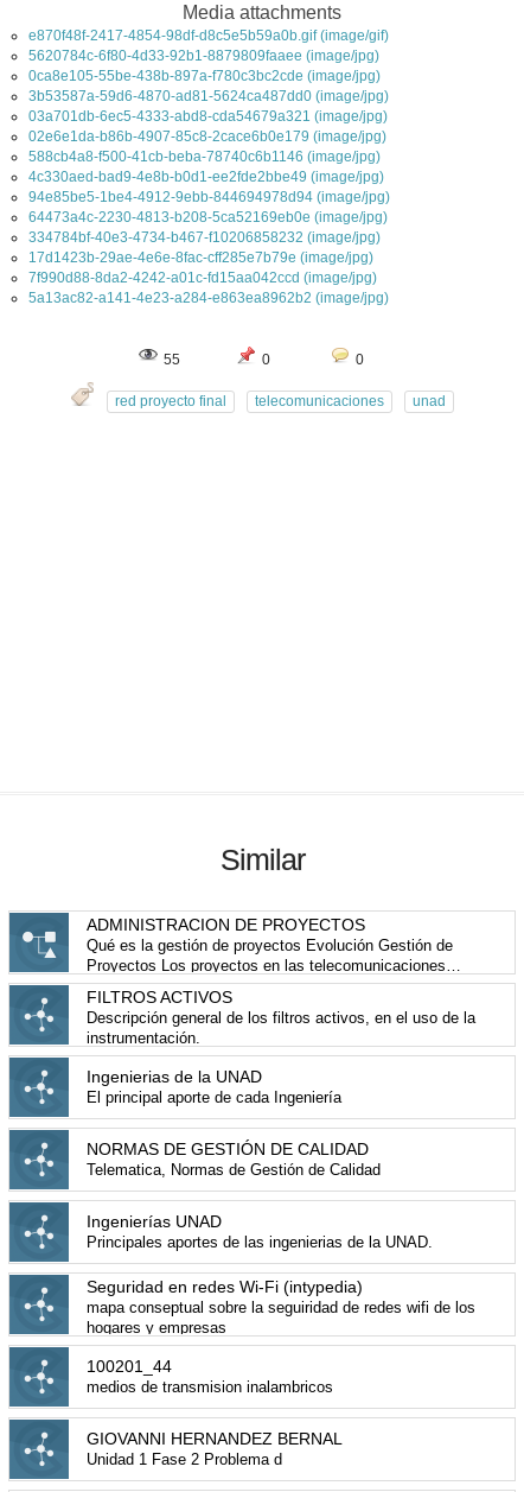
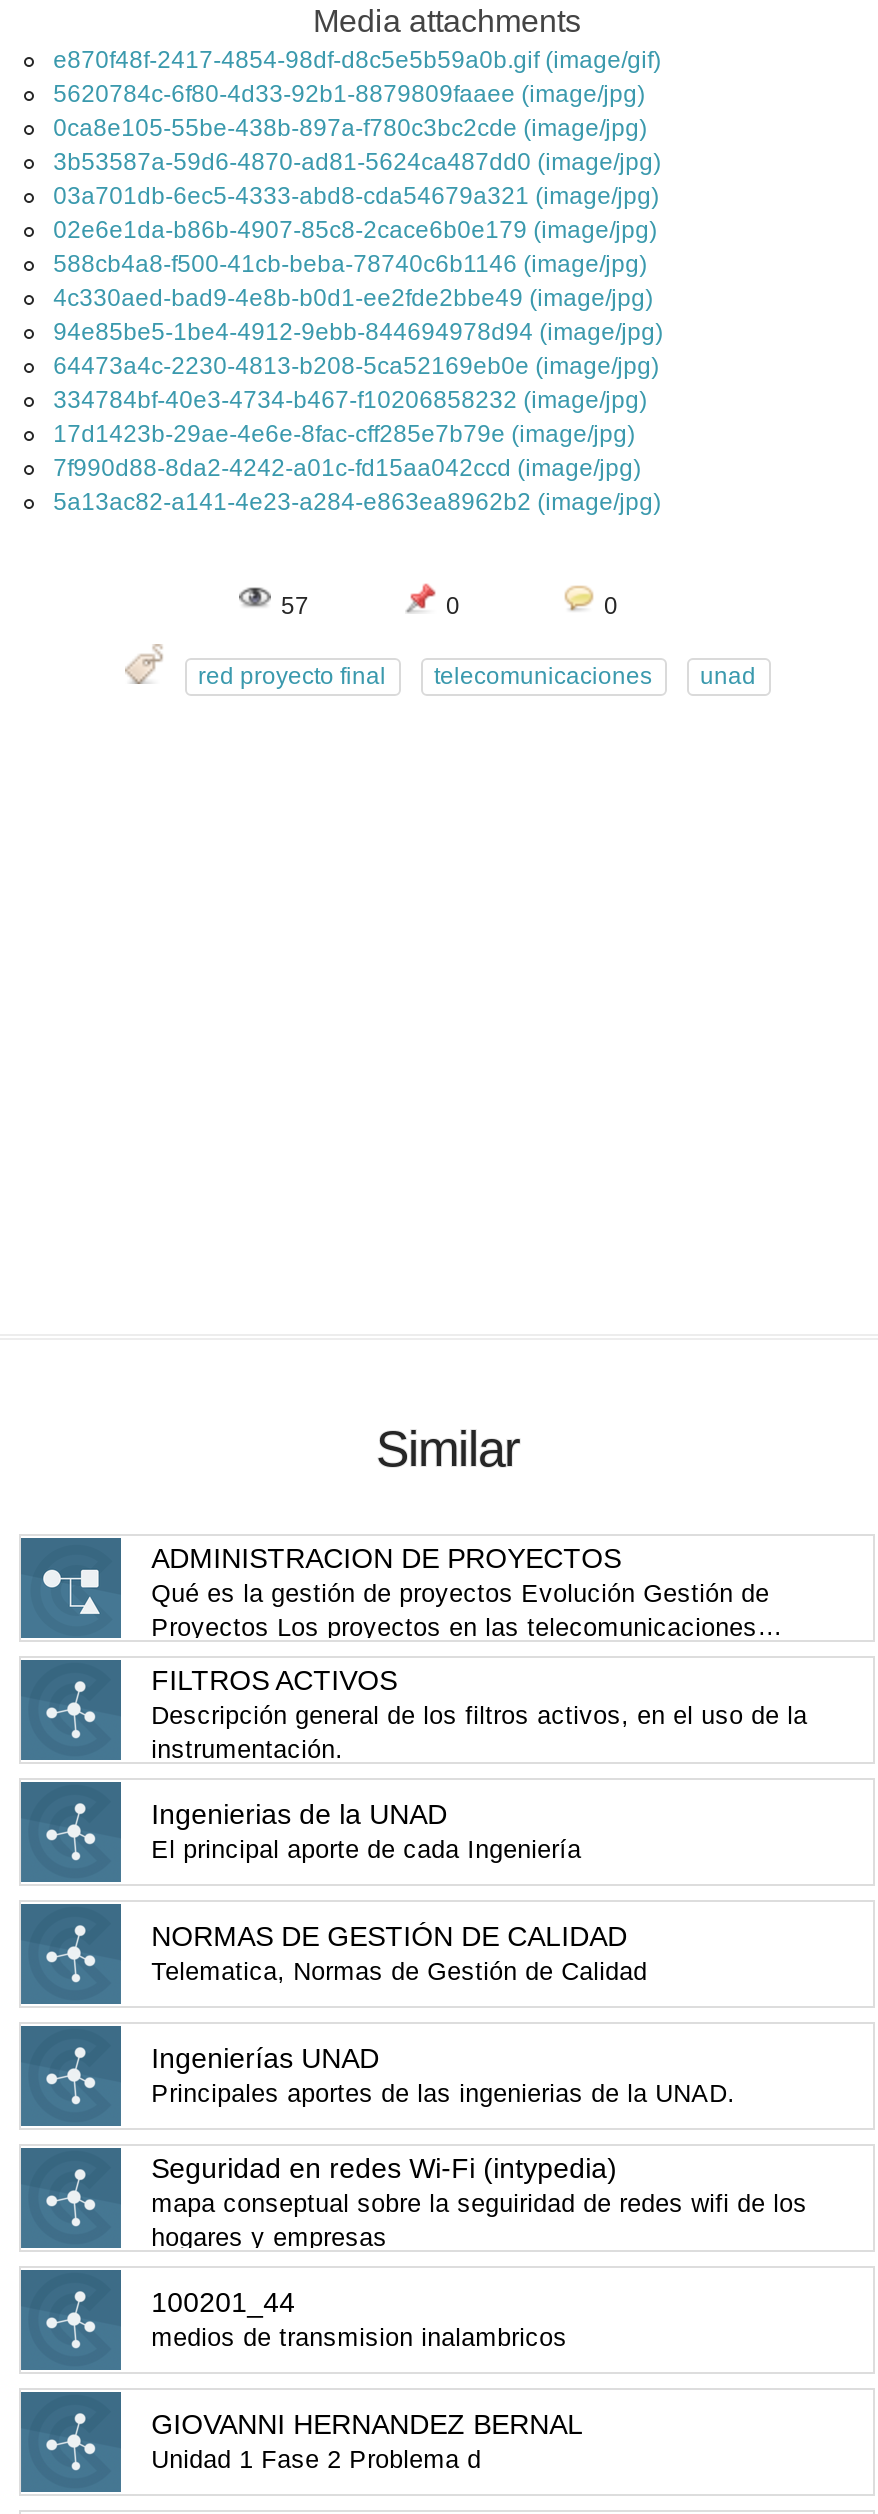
- 55
+ 57
